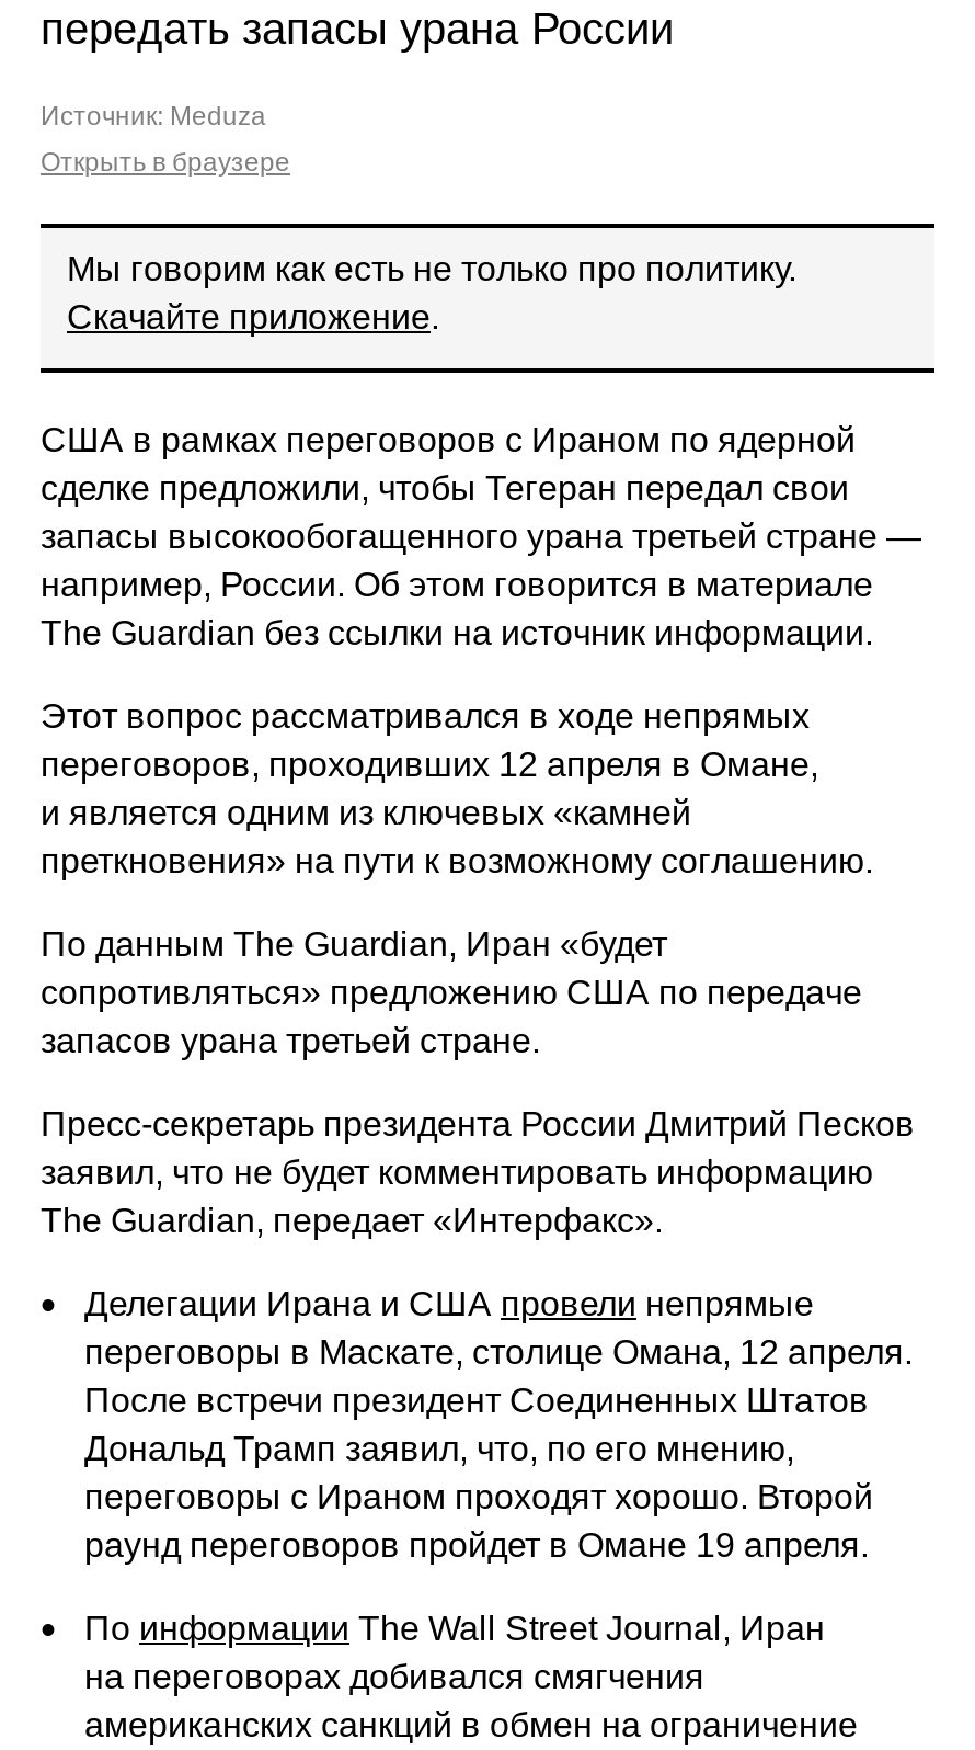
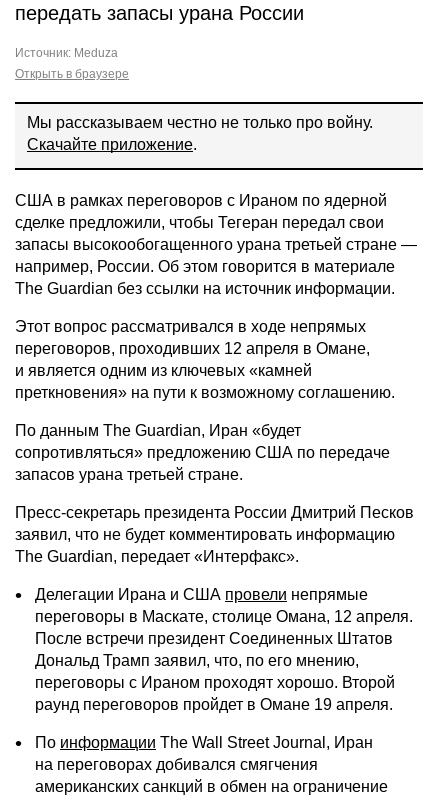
- Мы говорим как есть не только про политику.
+ Мы рассказываем честно не только про войну.
